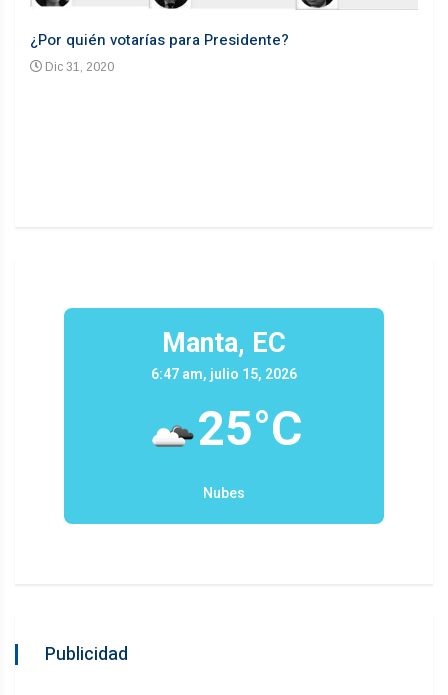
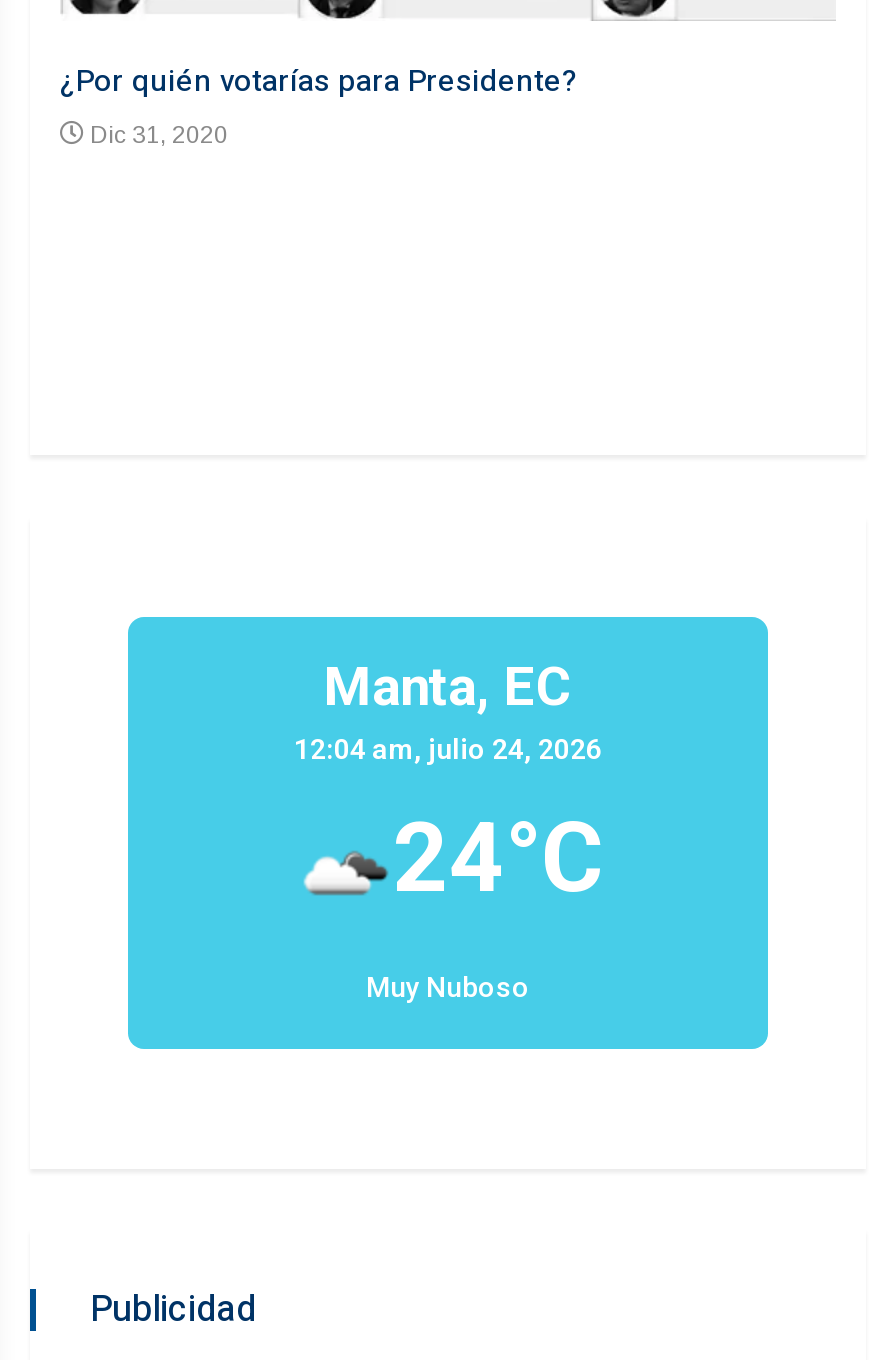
- 6:47 am, julio 15, 2026
- 25°C
+ 12:04 am, julio 24, 2026
+ 24°C

- Nubes
+ Muy Nuboso
